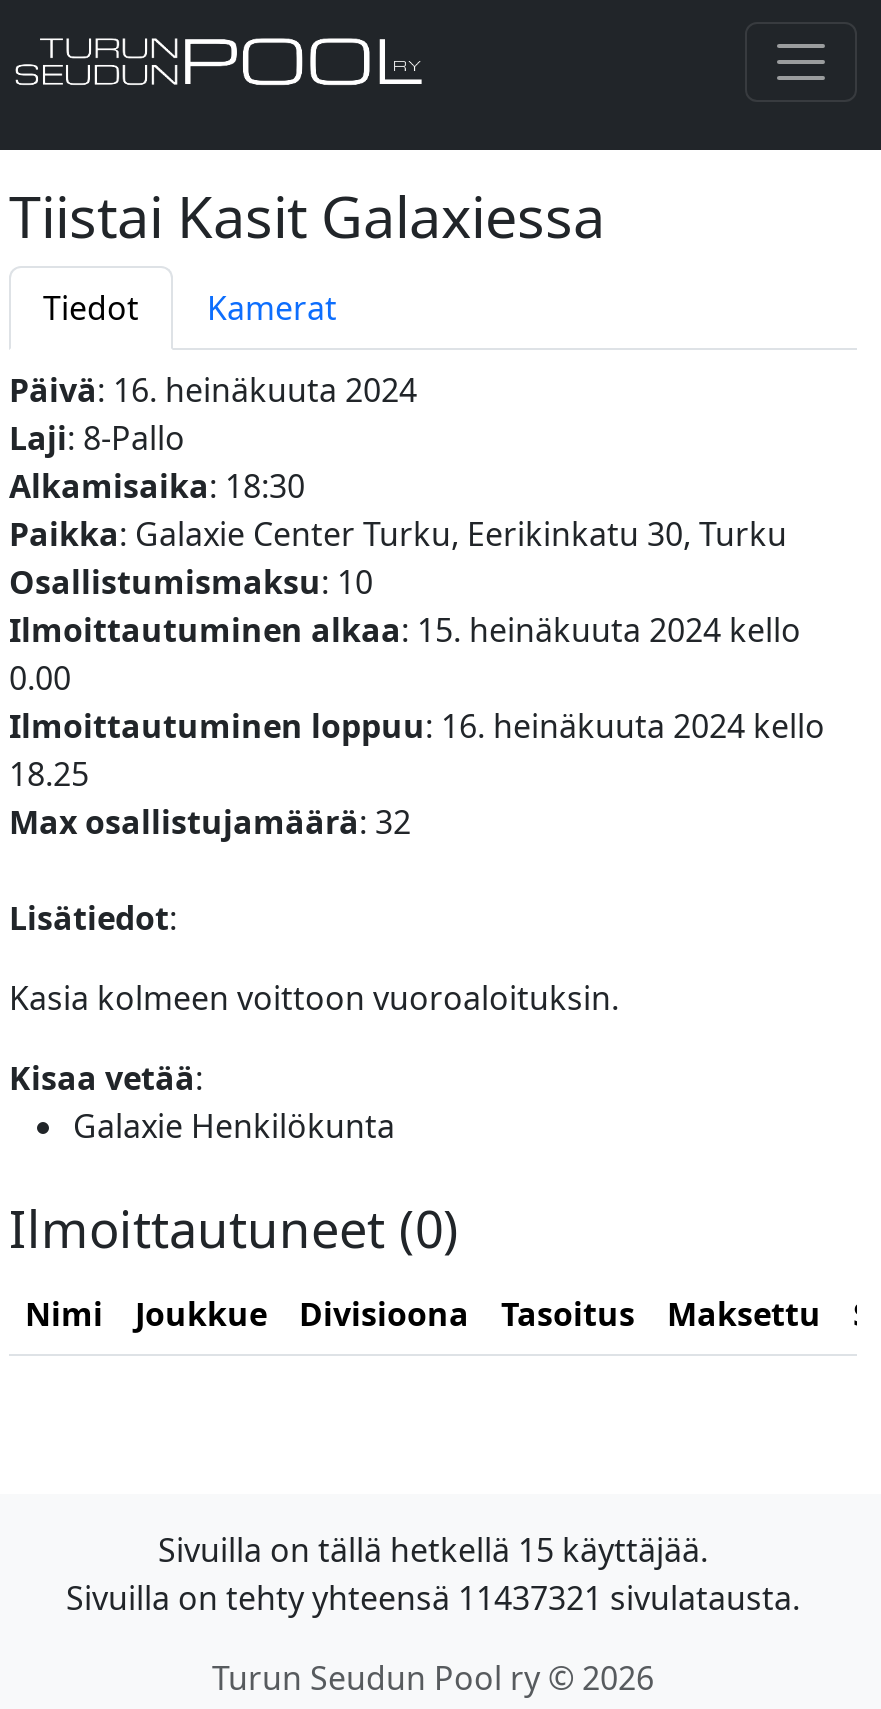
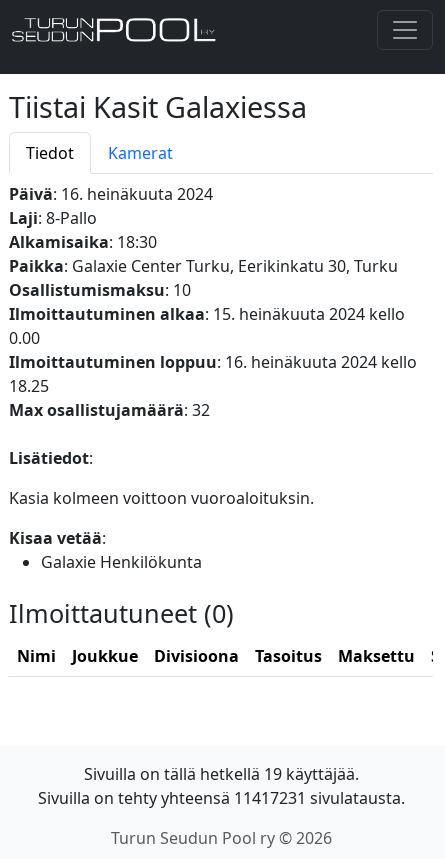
- Sivuilla on tällä hetkellä 15 käyttäjää.
+ Sivuilla on tällä hetkellä 19 käyttäjää.

- Sivuilla on tehty yhteensä 11437321 sivulatausta.
+ Sivuilla on tehty yhteensä 11417231 sivulatausta.
